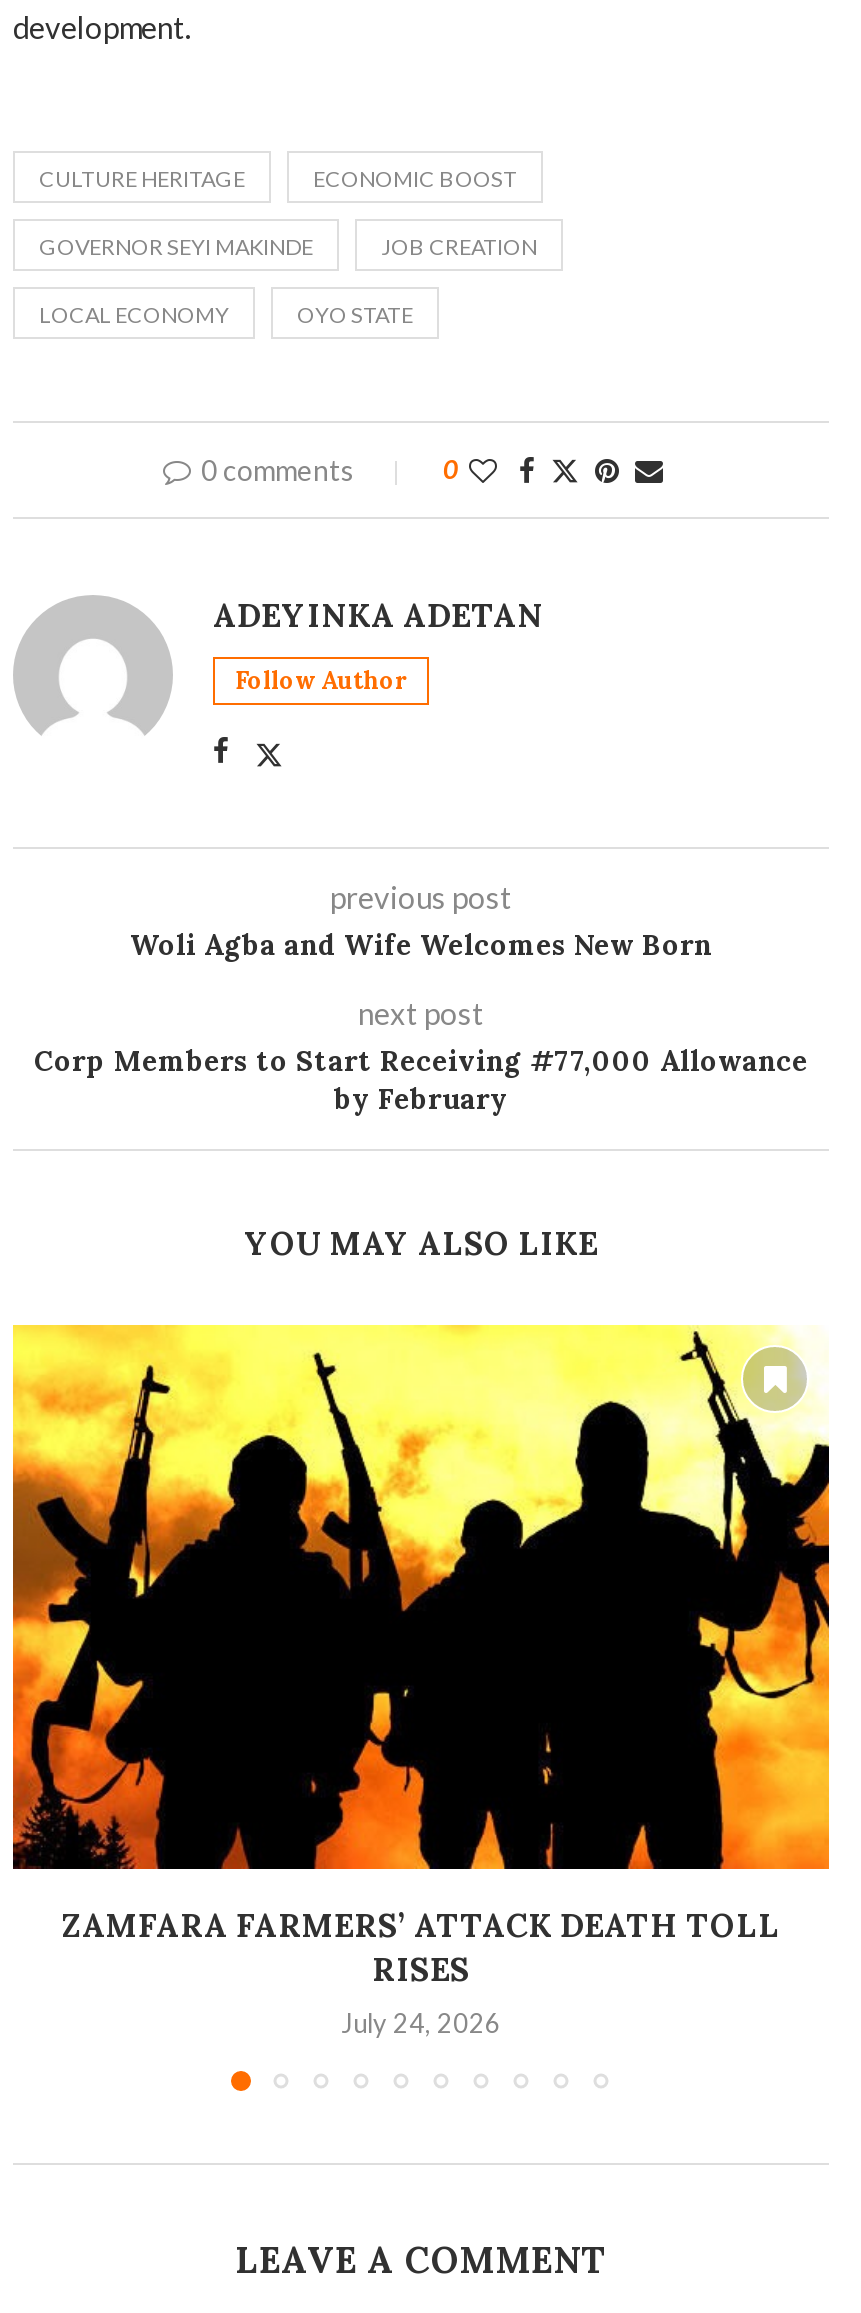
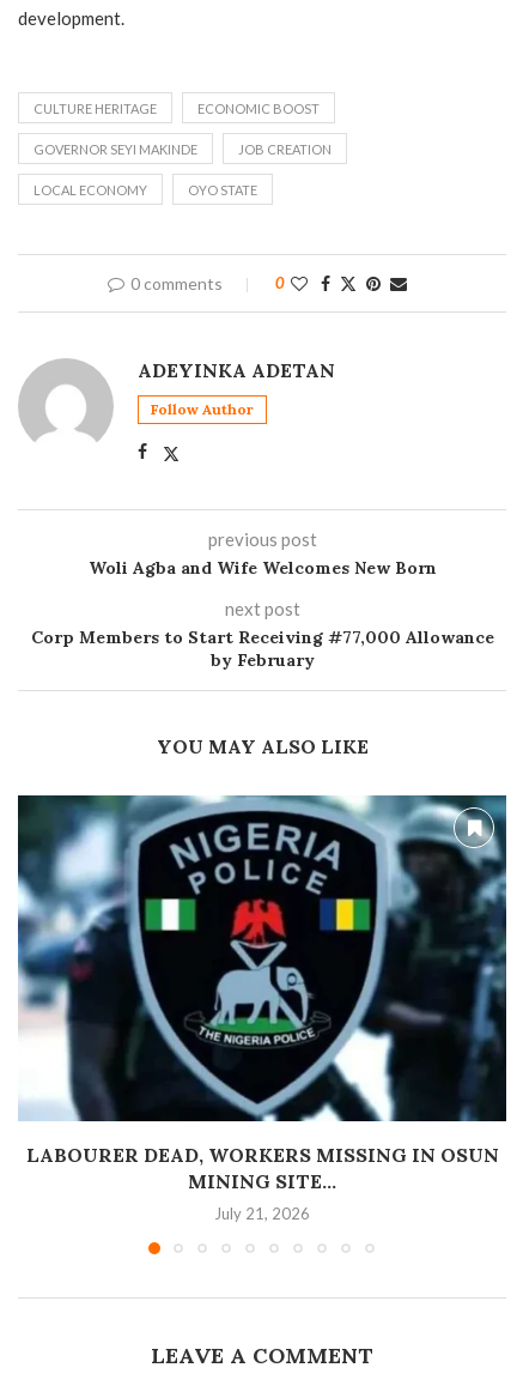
- [image]
- ZAMFARA FARMERS’ ATTACK DEATH TOLL
- RISES
- July 24, 2026
+ [image]
+ LABOURER DEAD, WORKERS MISSING IN OSUN
+ MINING SITE...
+ July 21, 2026
